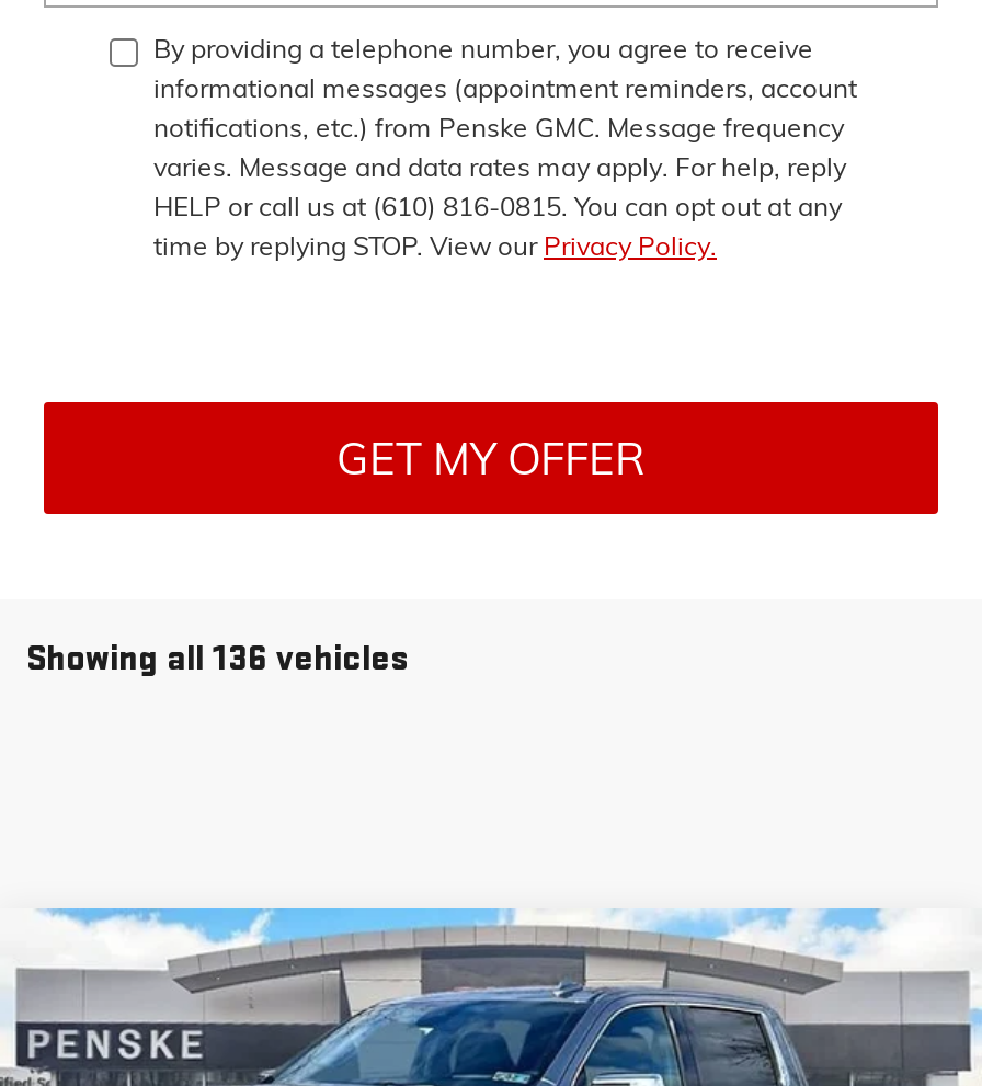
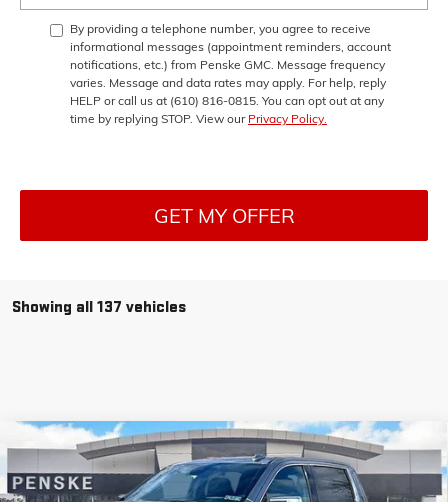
- Showing all 136 vehicles
+ Showing all 137 vehicles
